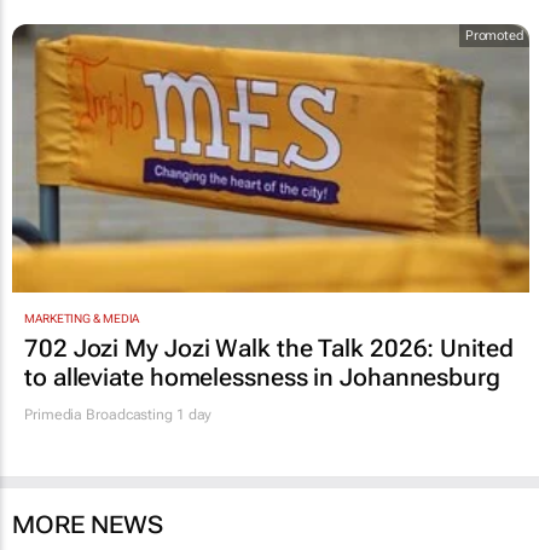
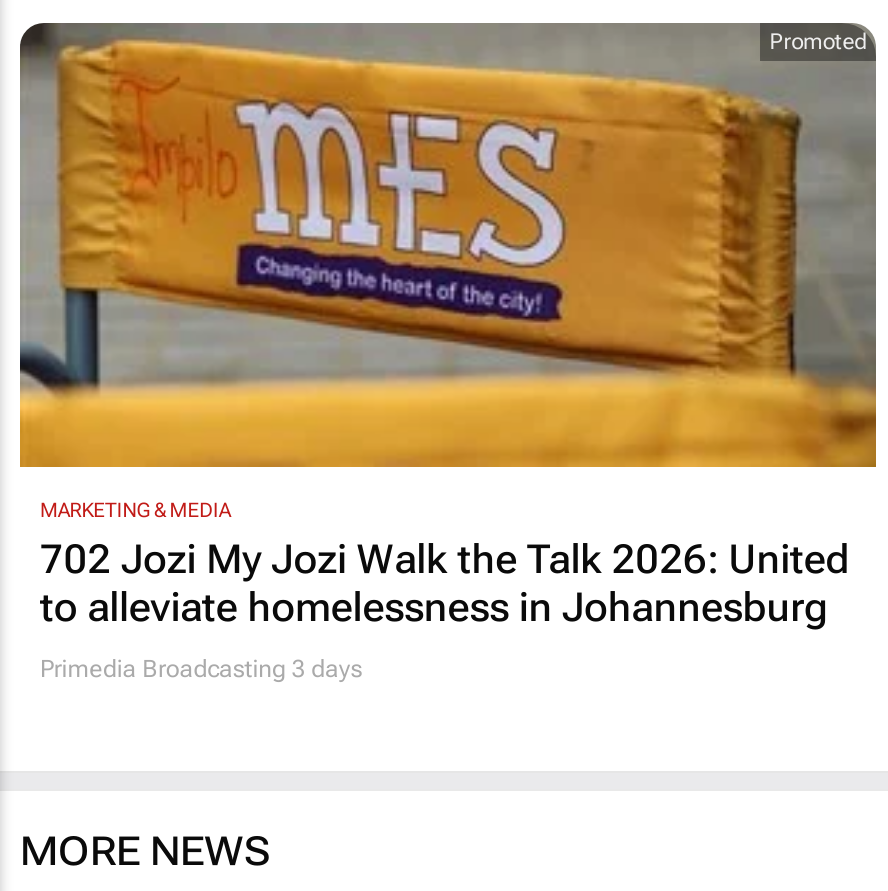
- Primedia Broadcasting 1 day
+ Primedia Broadcasting 3 days
